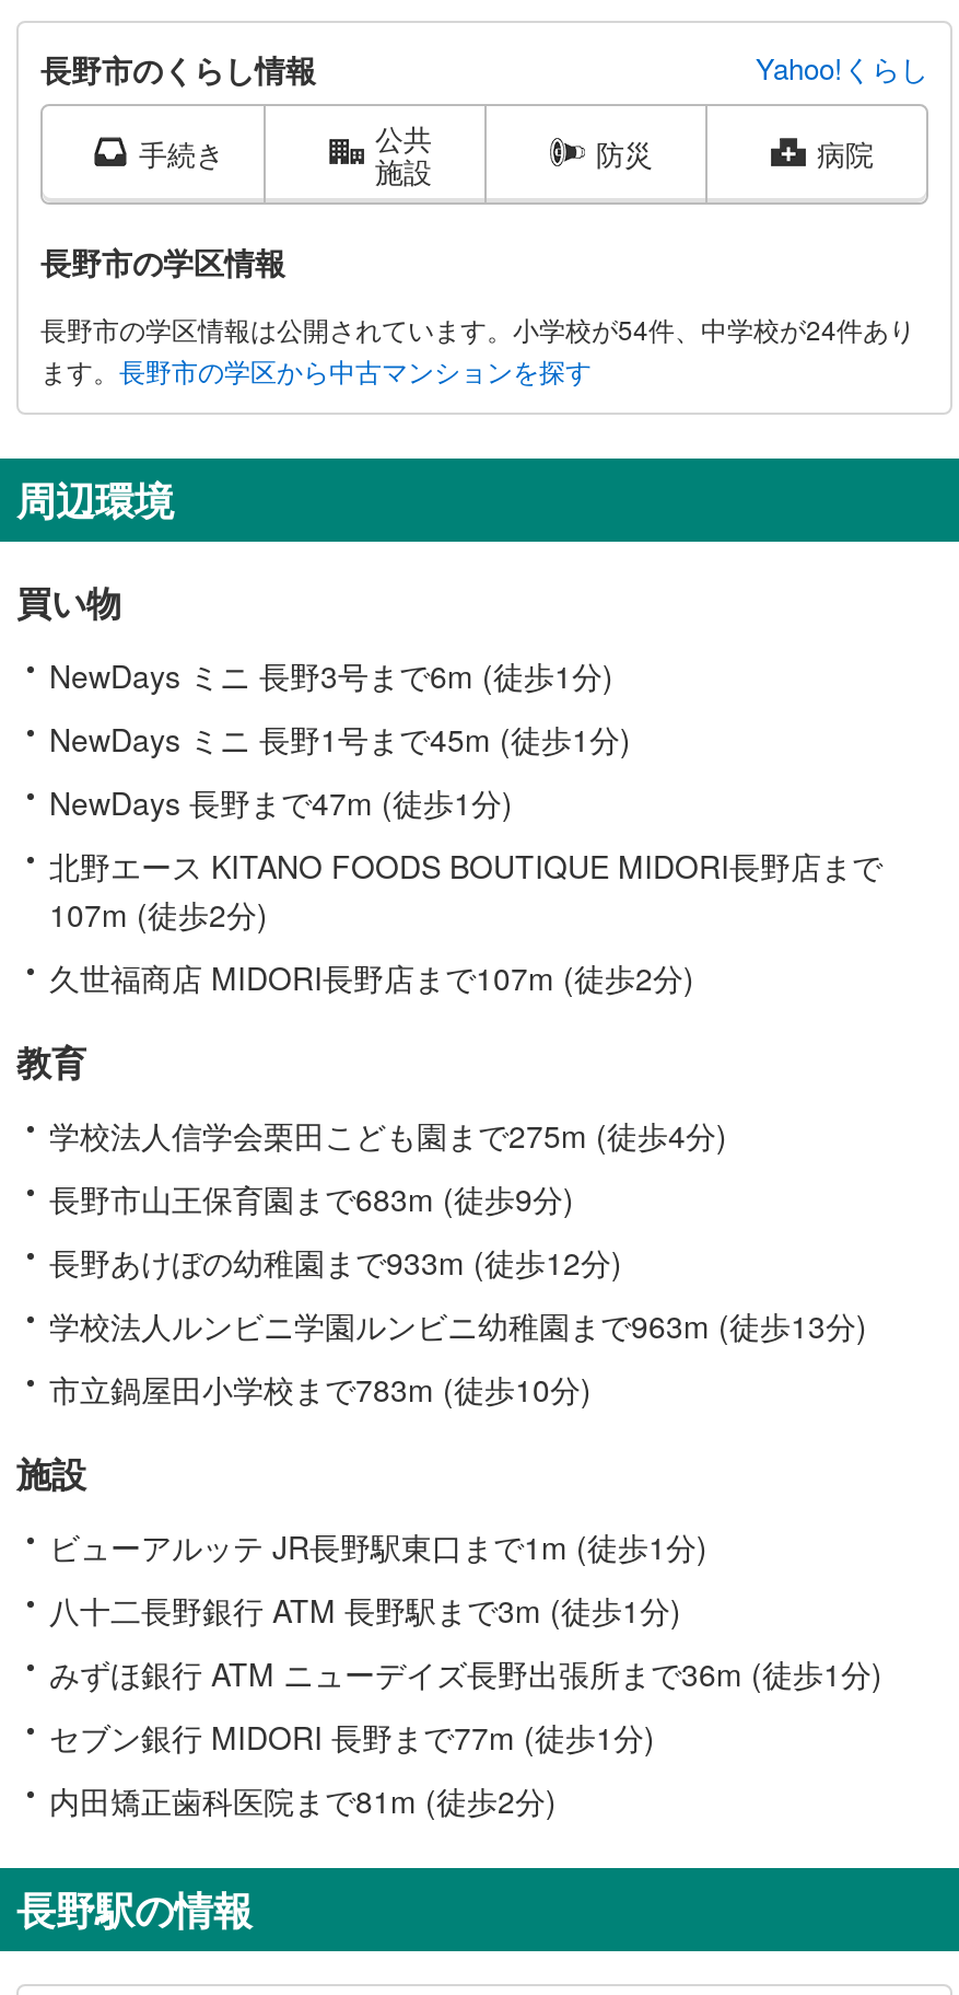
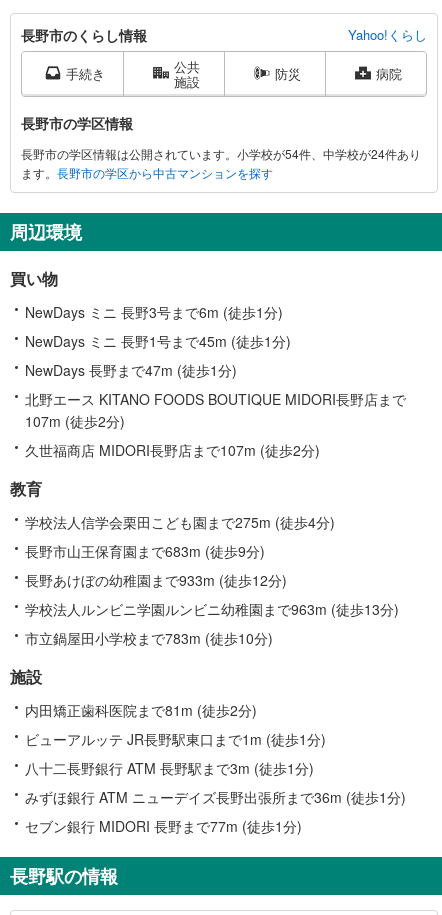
moved down: ビューアルッテ JR長野駅東口まで1m (徒歩1分) | 八十二長野銀行 ATM 長野駅まで3m (徒歩1分) | みずほ銀行 ATM ニューデイズ長野出張所まで36m (徒歩1分) | セブン銀行 MIDORI 長野まで77m (徒歩1分)

moved up: 内田矯正歯科医院まで81m (徒歩2分)
